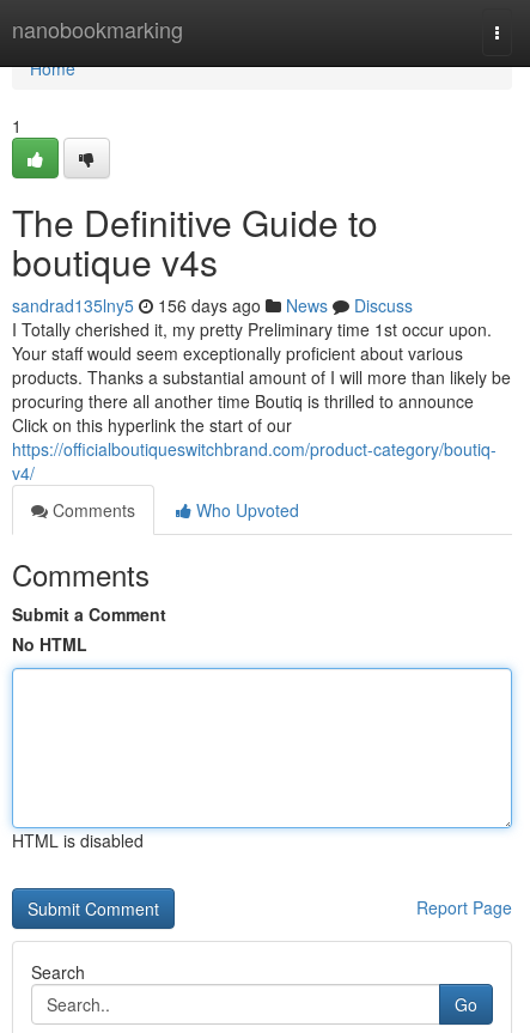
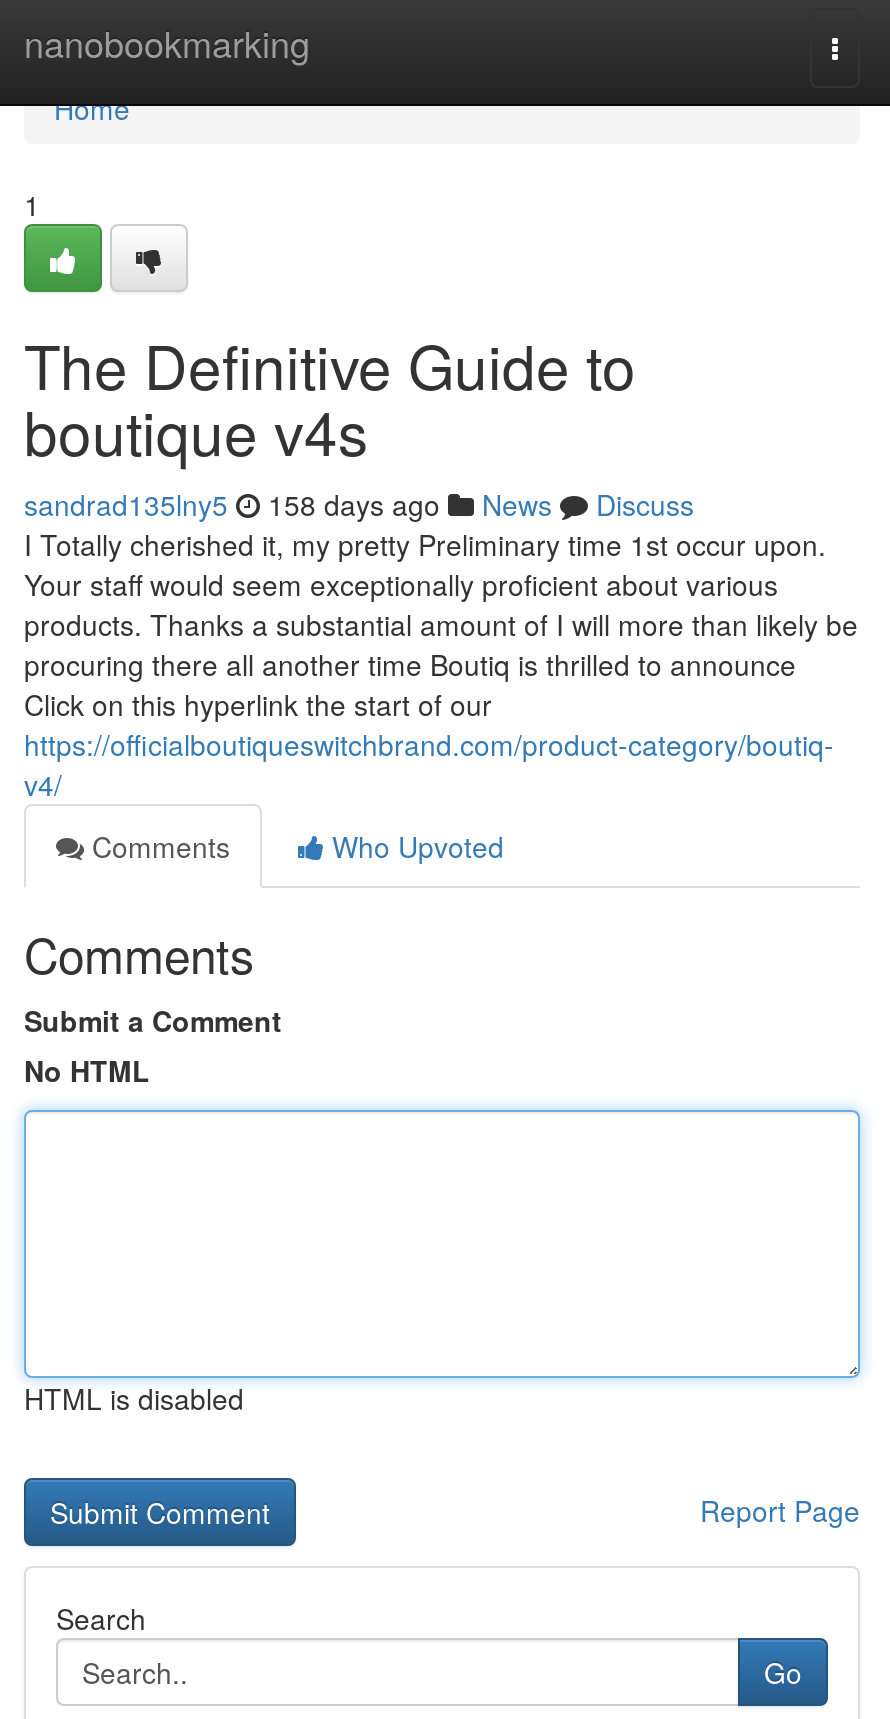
- sandrad135lny5 156 days ago News Discuss
+ sandrad135lny5 158 days ago News Discuss
